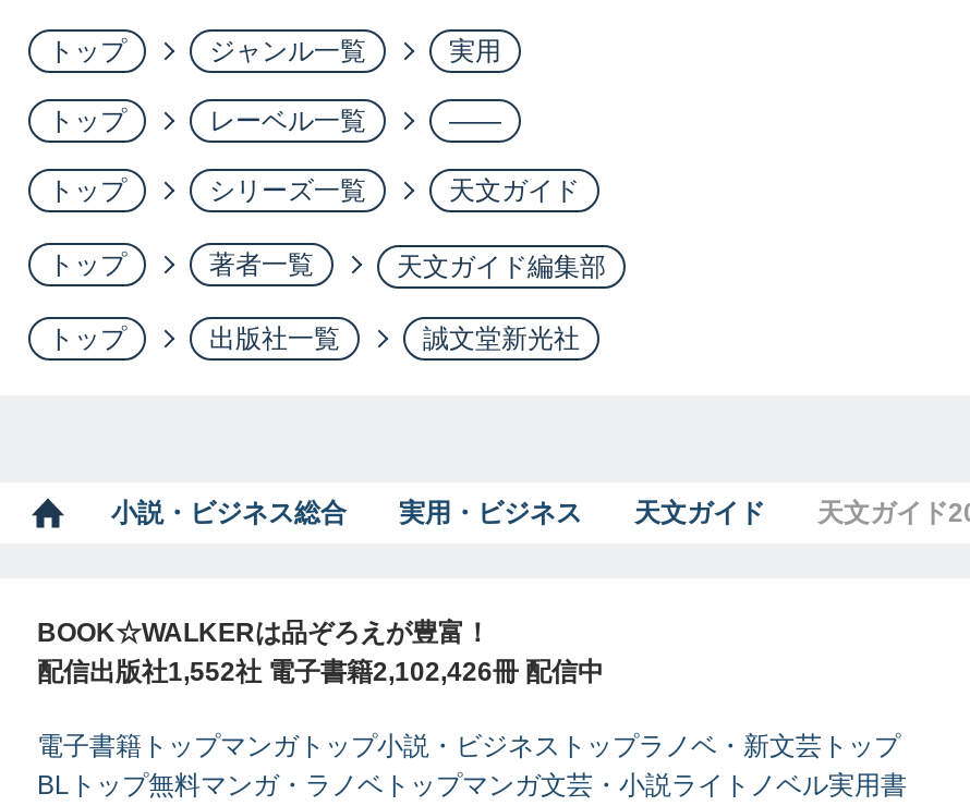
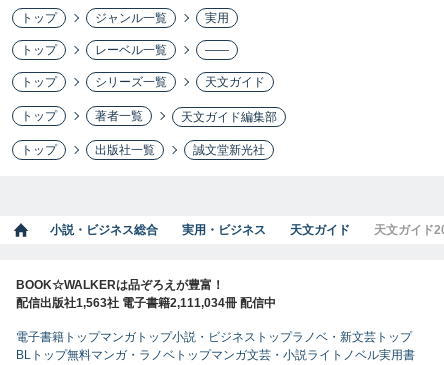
- 配信出版社1,552社 電子書籍2,102,426冊 配信中
+ 配信出版社1,563社 電子書籍2,111,034冊 配信中
